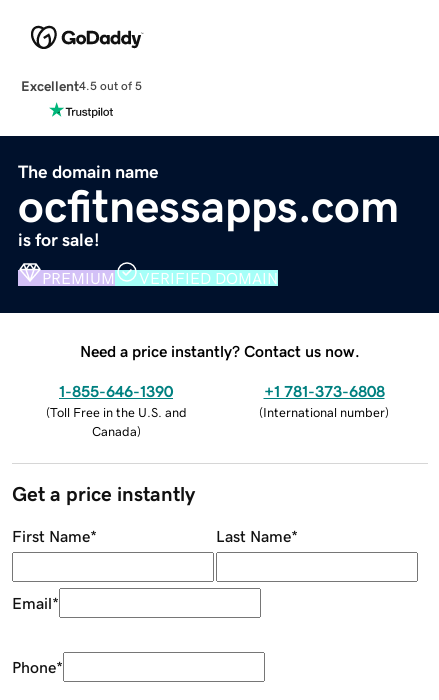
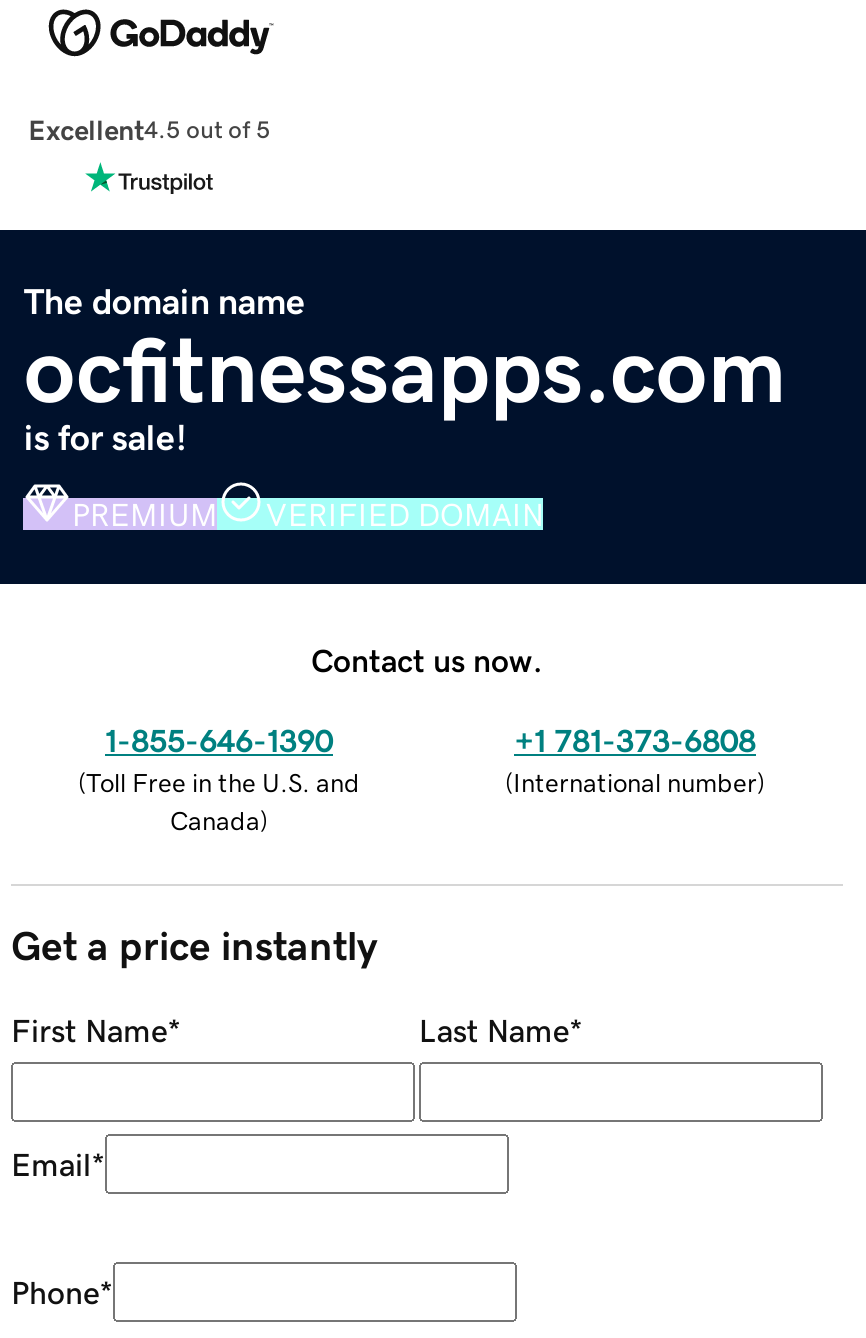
- Need a price instantly? Contact us now.
+ Contact us now.
